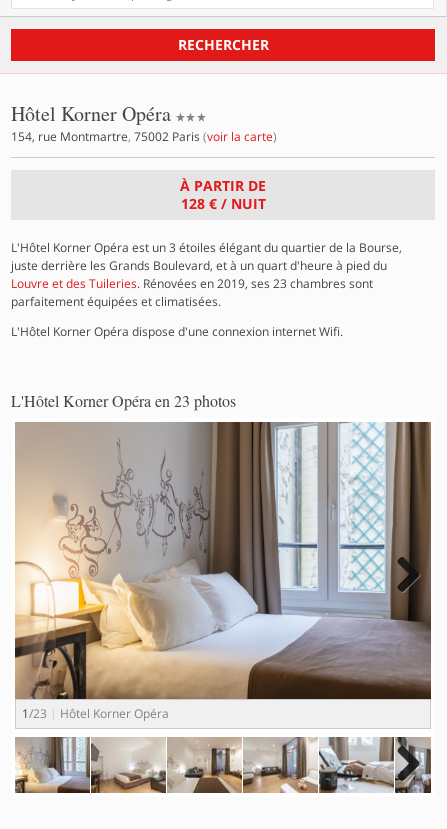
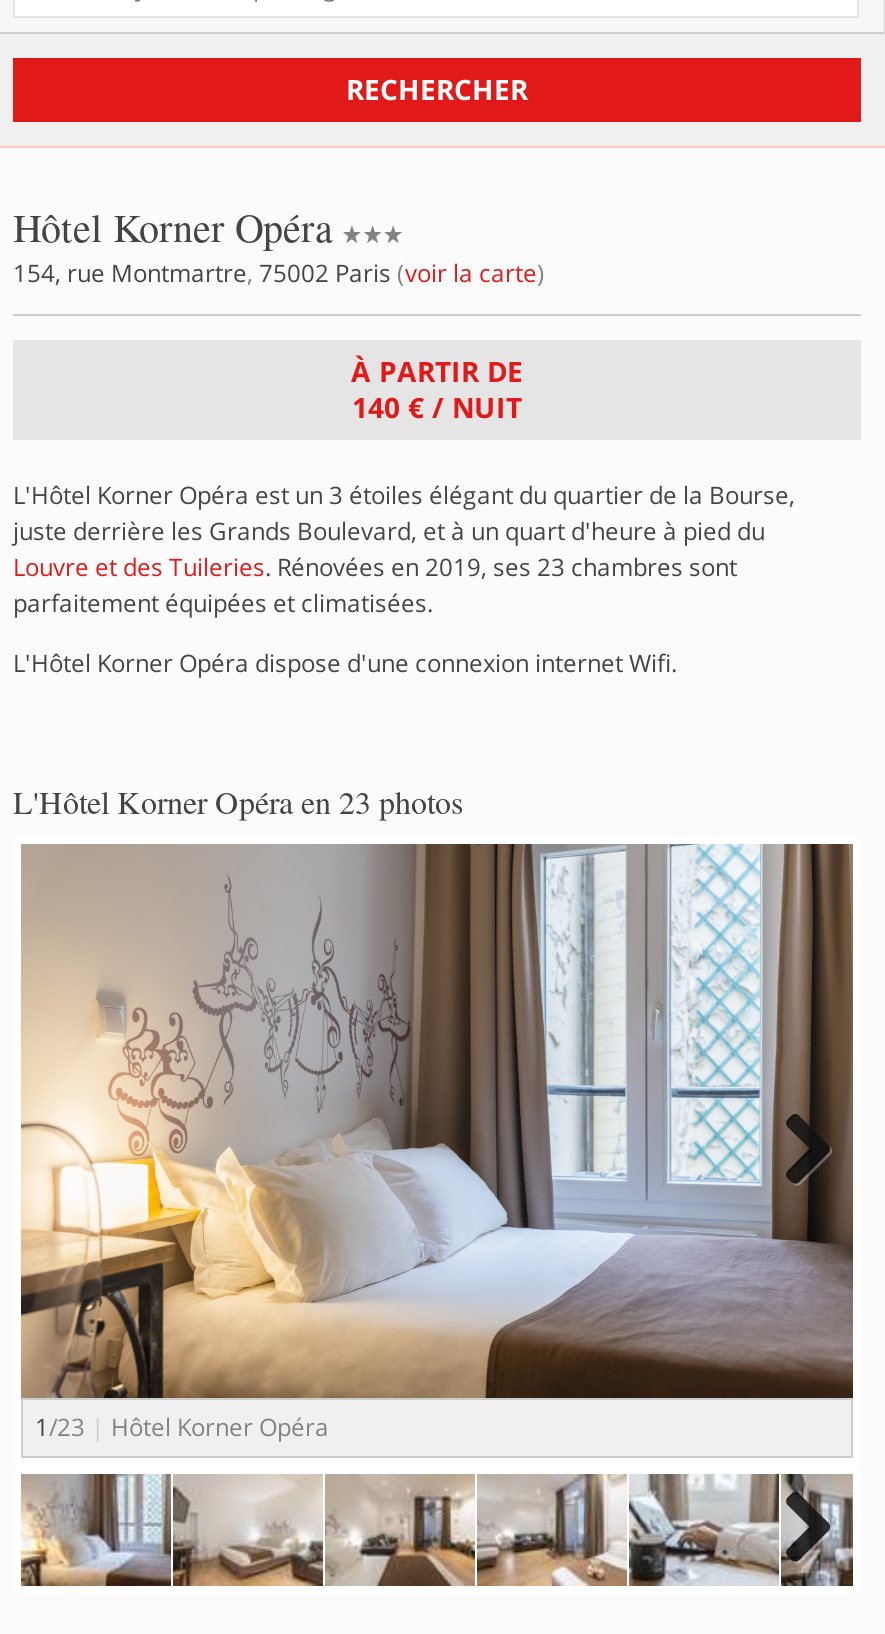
- 128 €/ NUIT
+ 140 €/ NUIT
